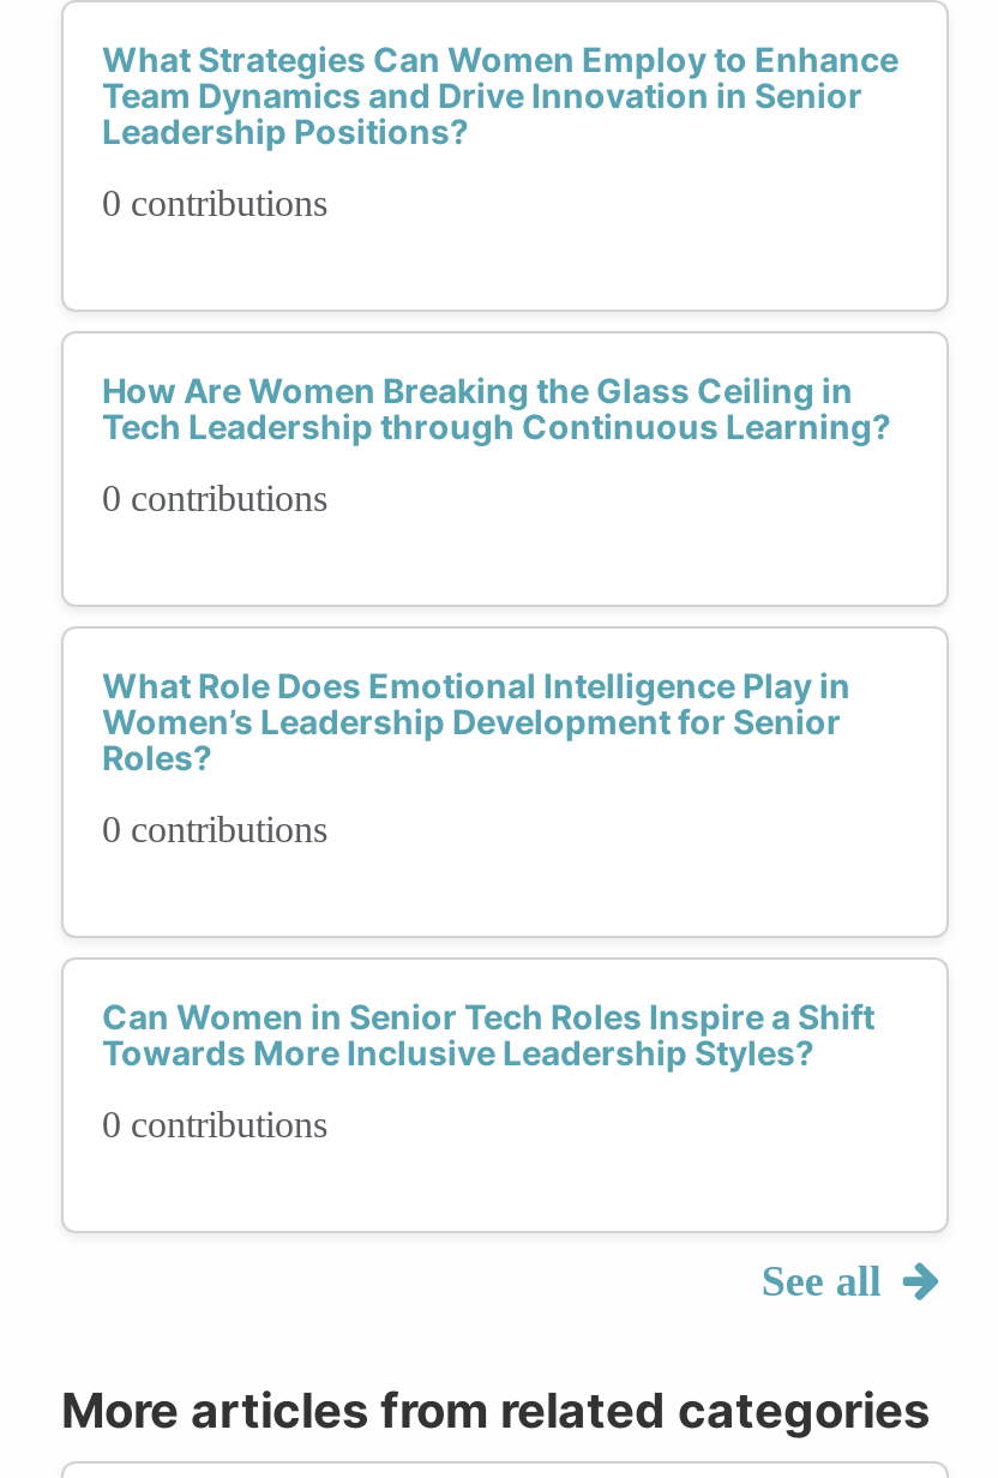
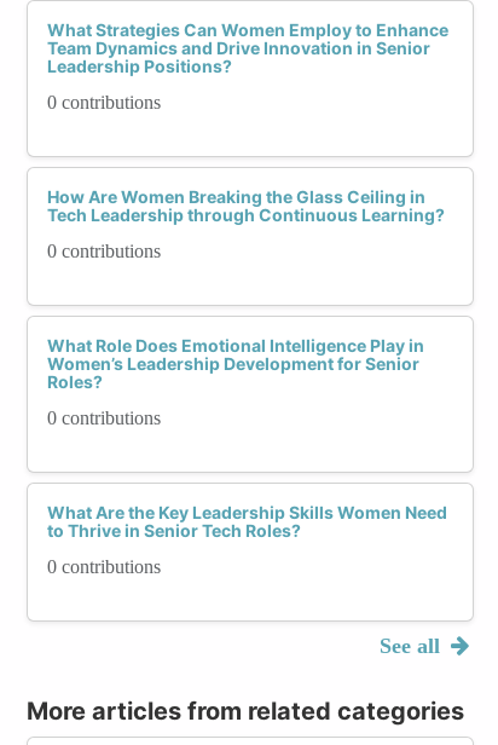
- Can Women in Senior Tech Roles Inspire a Shift
- Towards More Inclusive Leadership Styles?
+ What Are the Key Leadership Skills Women Need
+ to Thrive in Senior Tech Roles?
